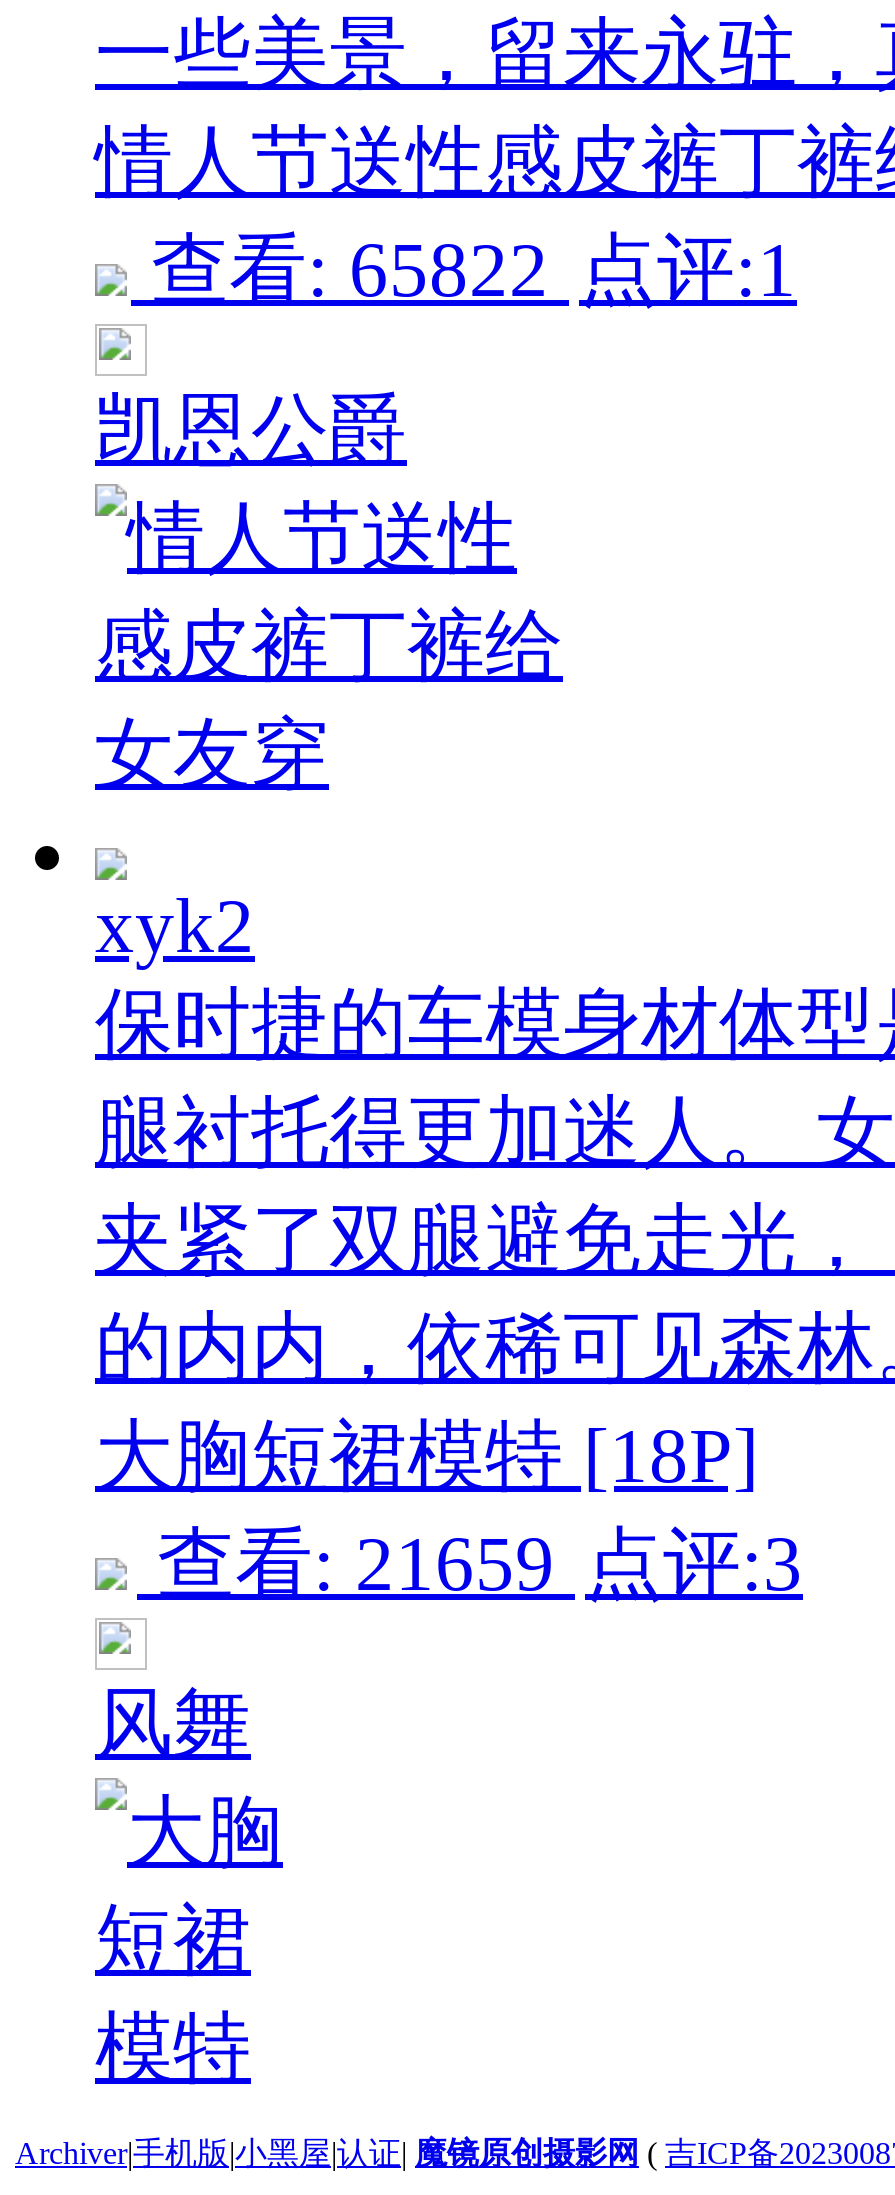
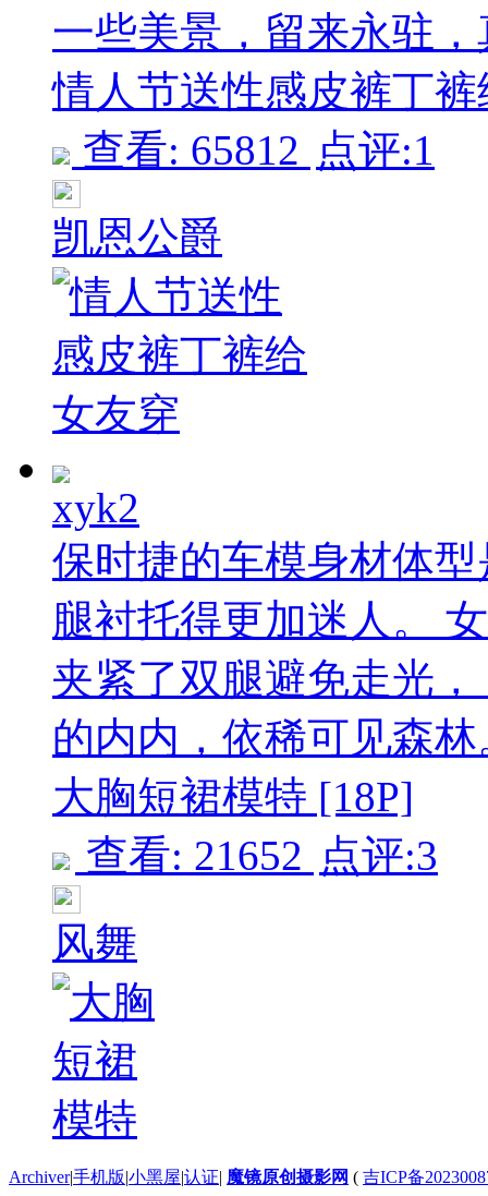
- 查看: 65822 点评:1
+ 查看: 65812 点评:1

- 查看: 21659 点评:3
+ 查看: 21652 点评:3
